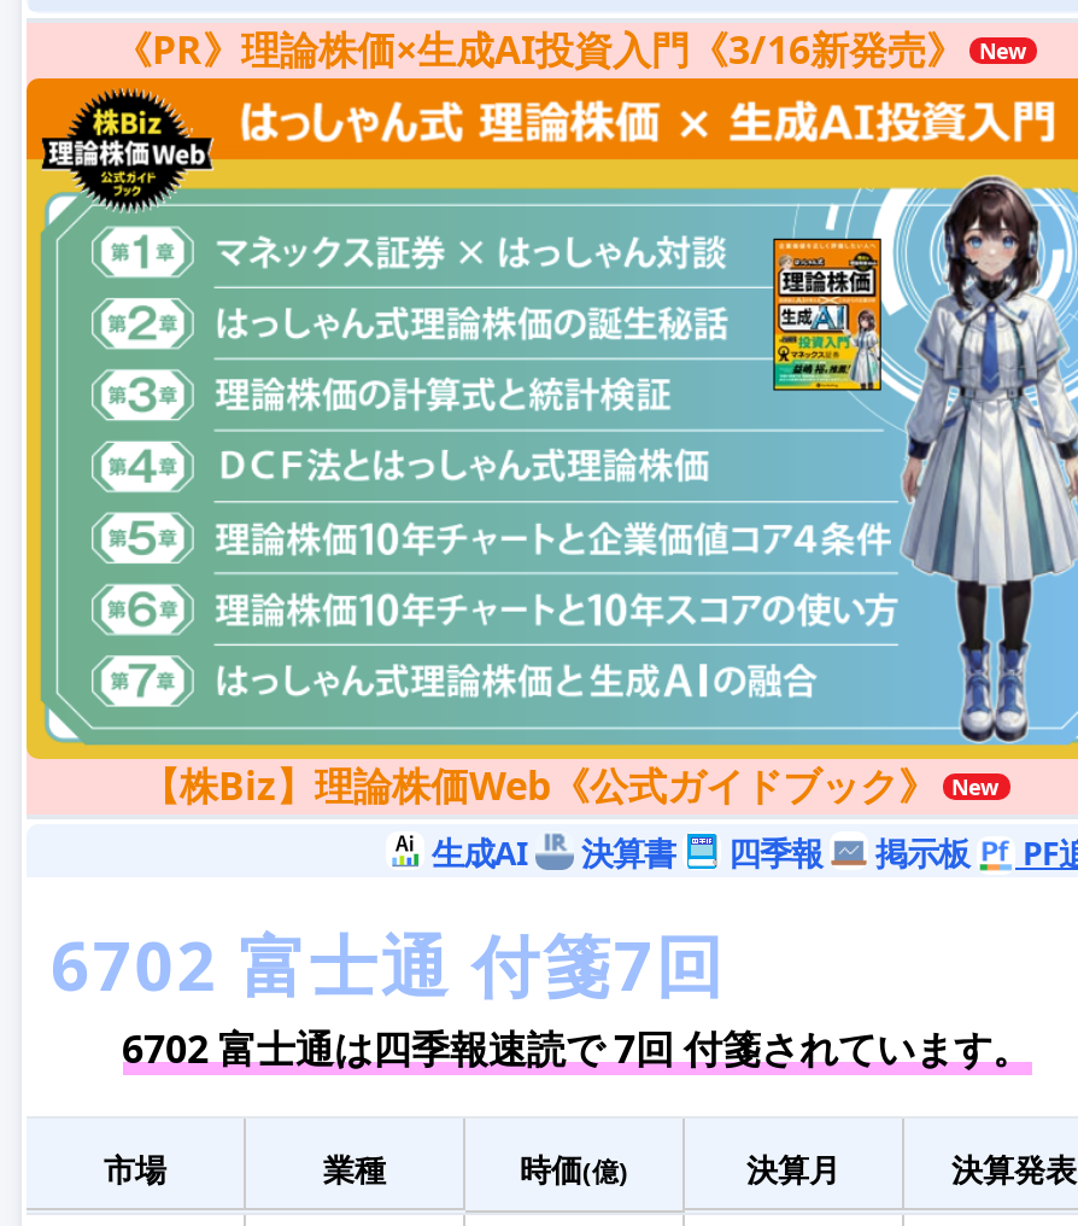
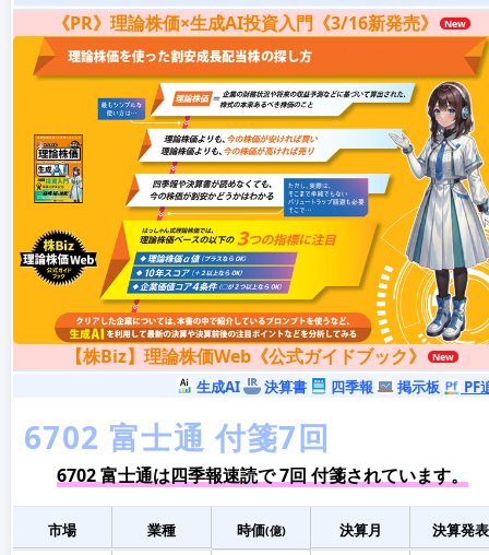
- [image]
+ [image]
